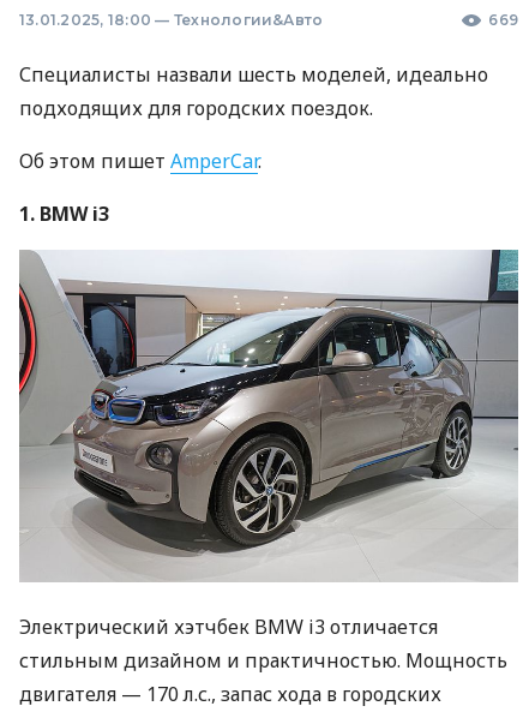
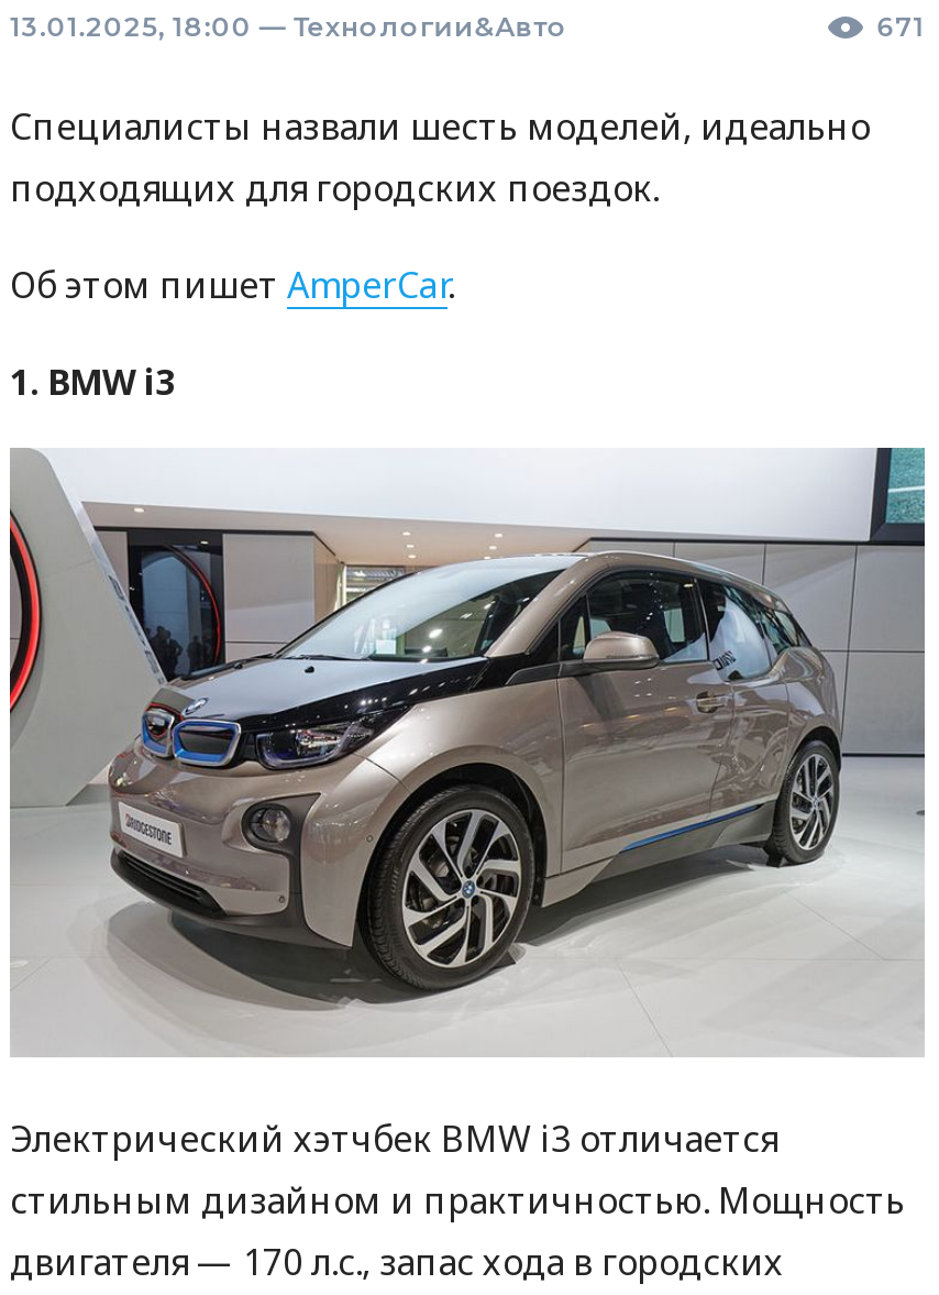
- 669
+ 671
